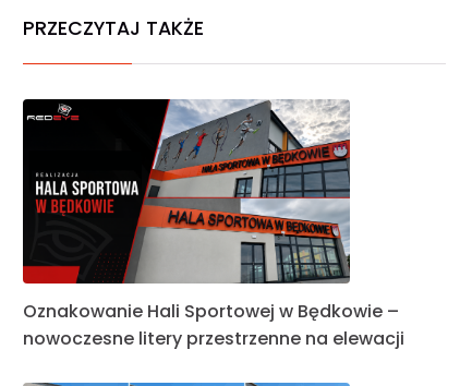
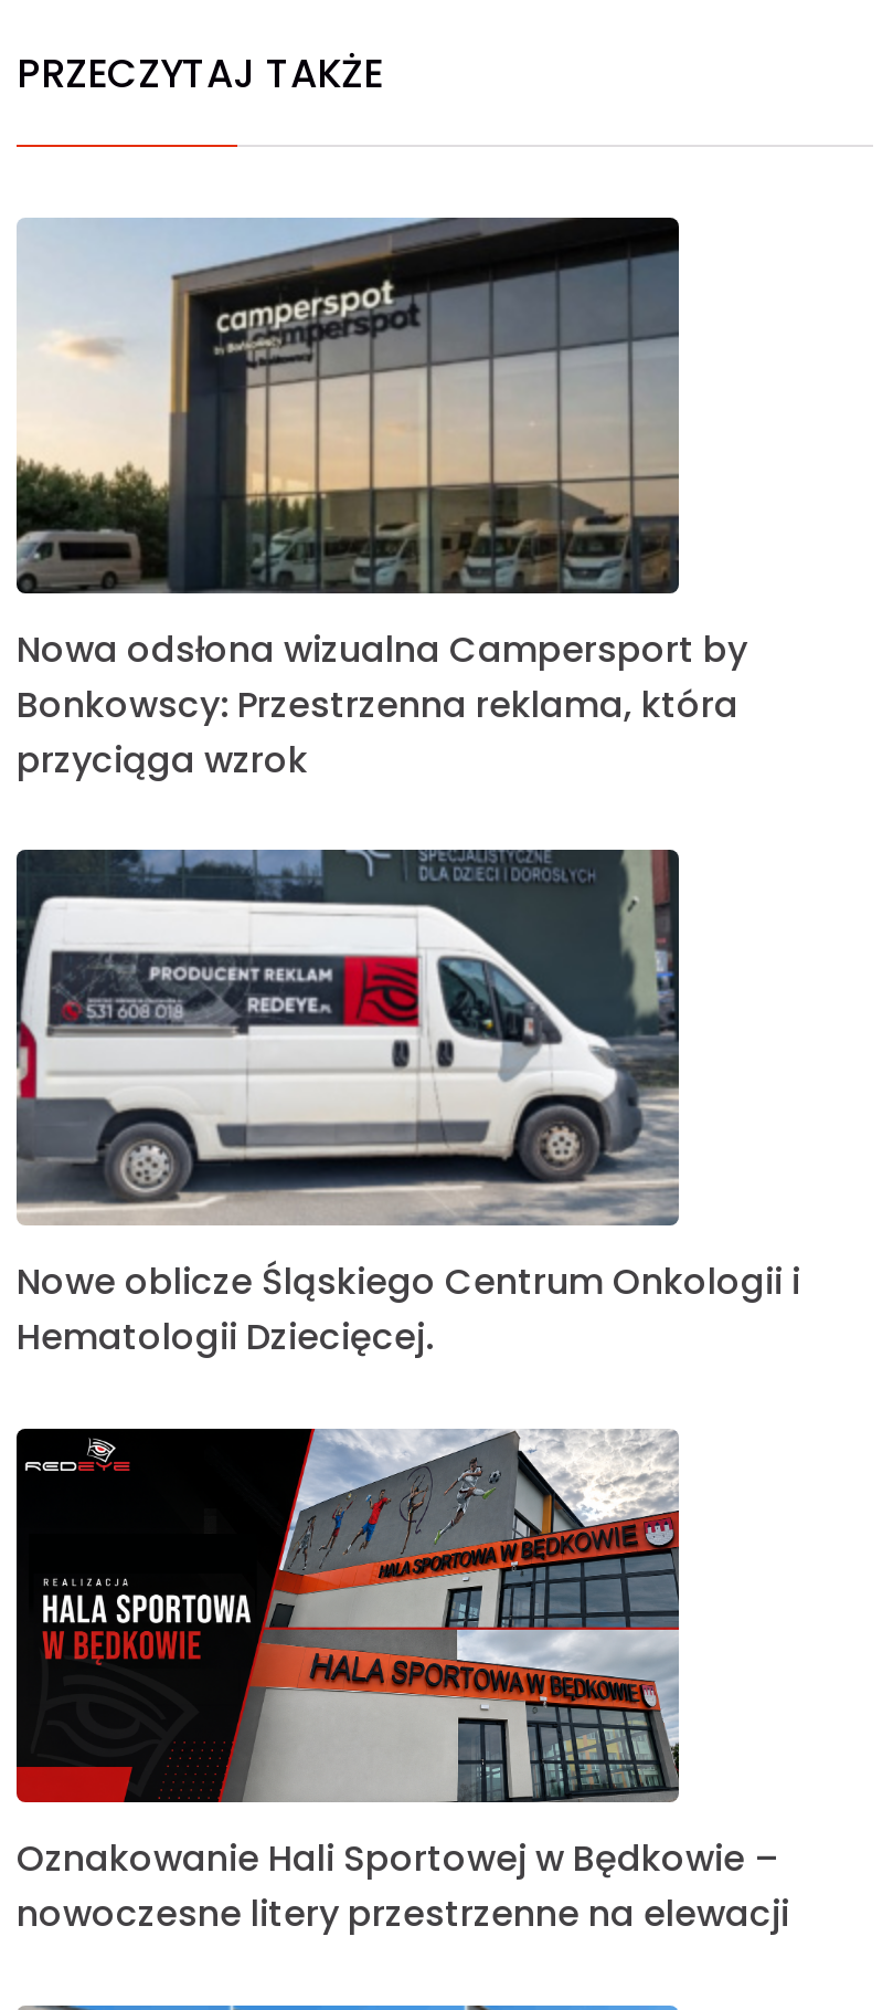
+ [image]
+ Nowa odsłona wizualna Campersport by
+ Bonkowscy: Przestrzenna reklama, która
+ przyciąga wzrok

+ [image]
+ Nowe oblicze Śląskiego Centrum Onkologii i
+ Hematologii Dziecięcej.
